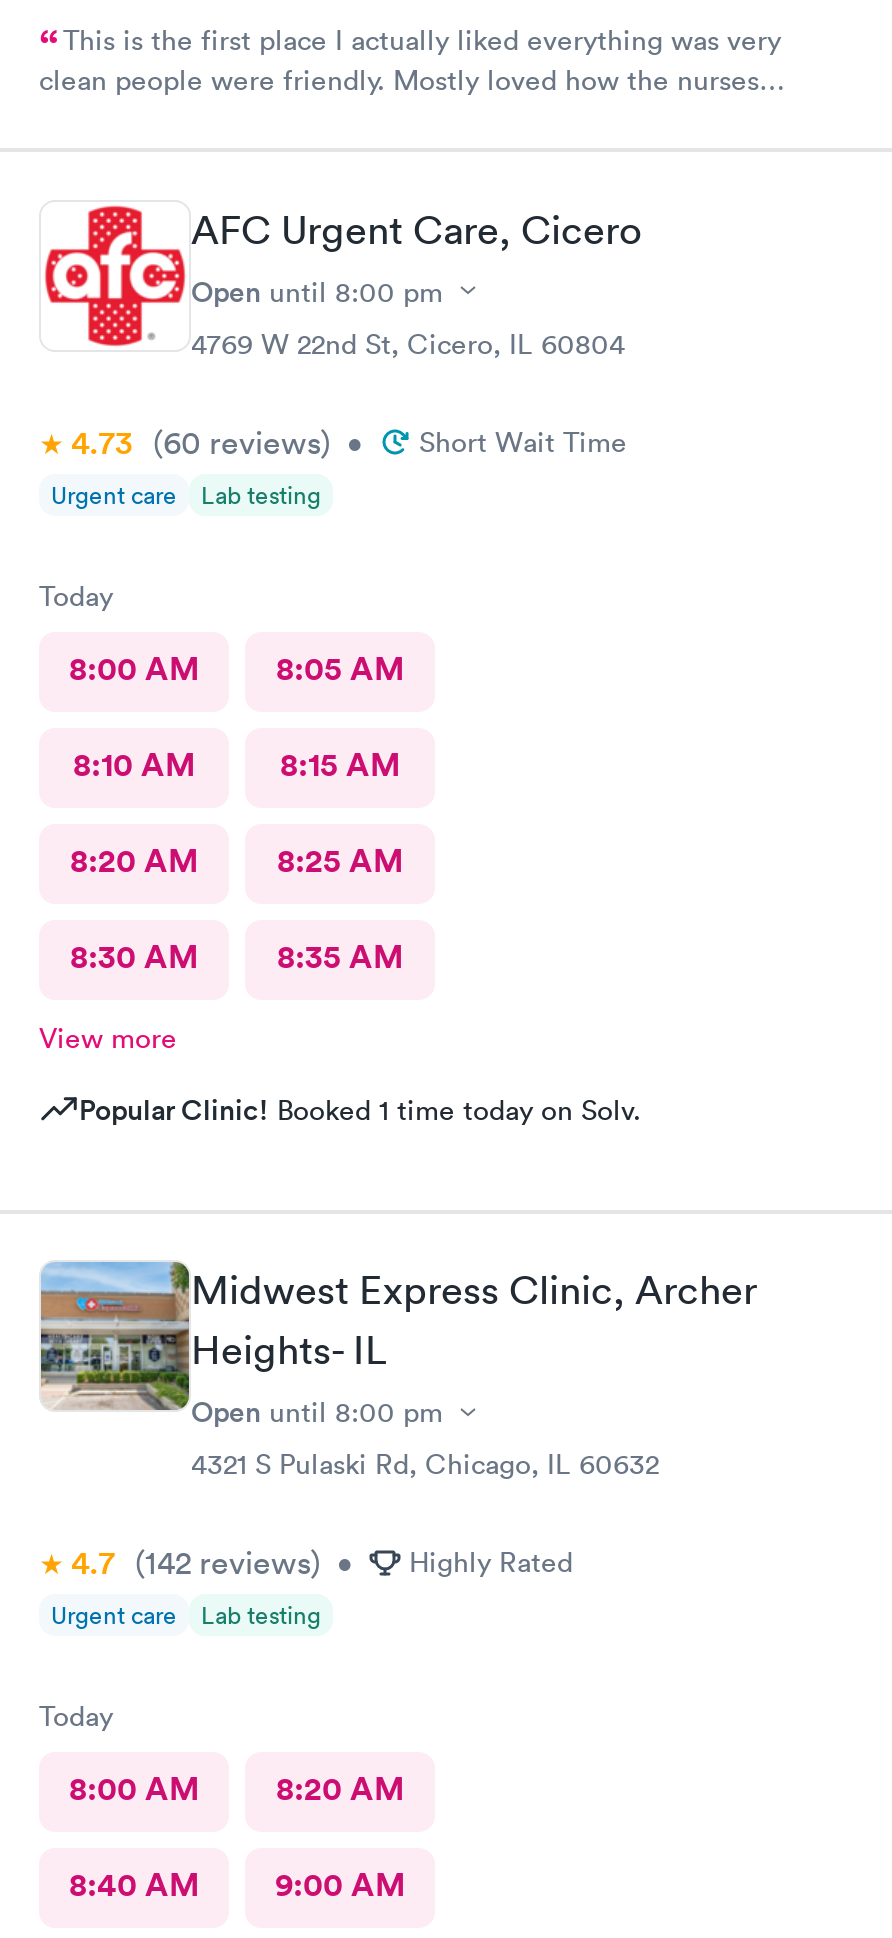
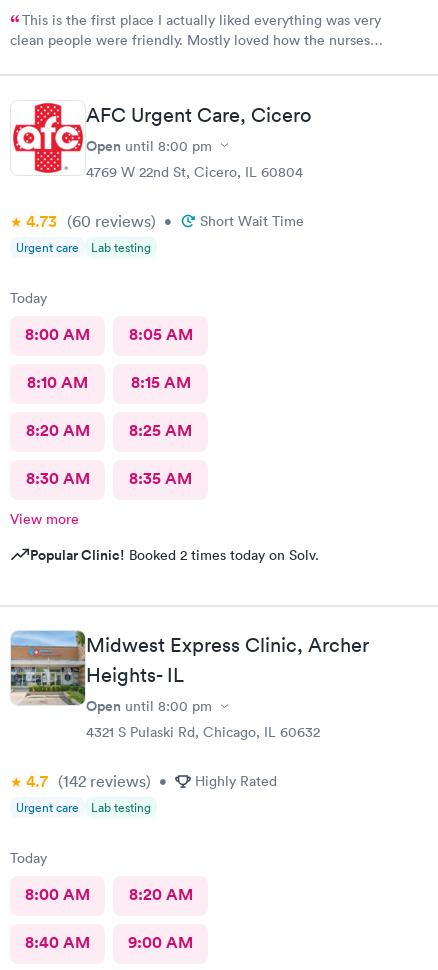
- Popular Clinic! Booked 1 time today on Solv.
+ Popular Clinic! Booked 2 times today on Solv.
